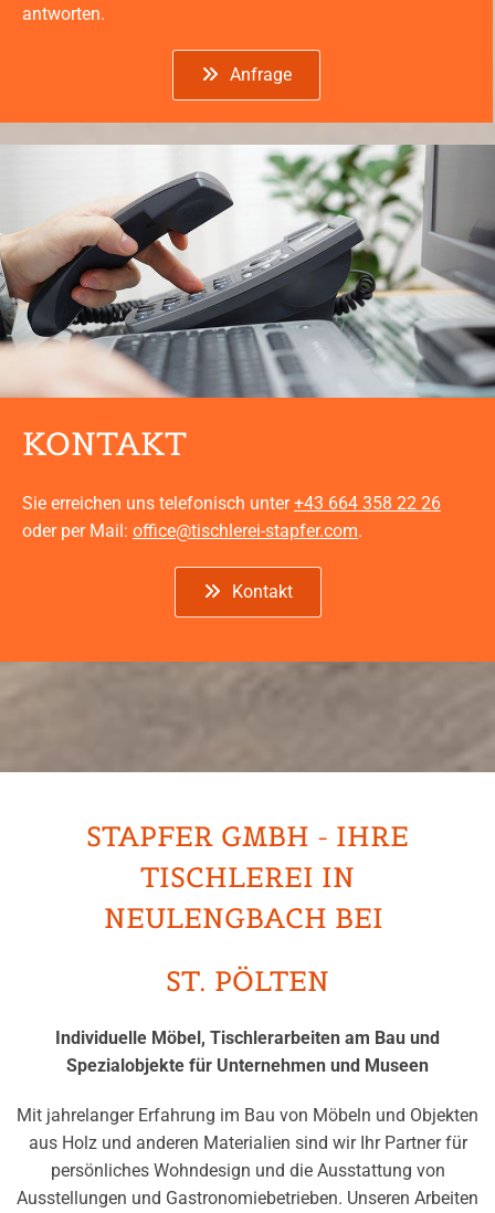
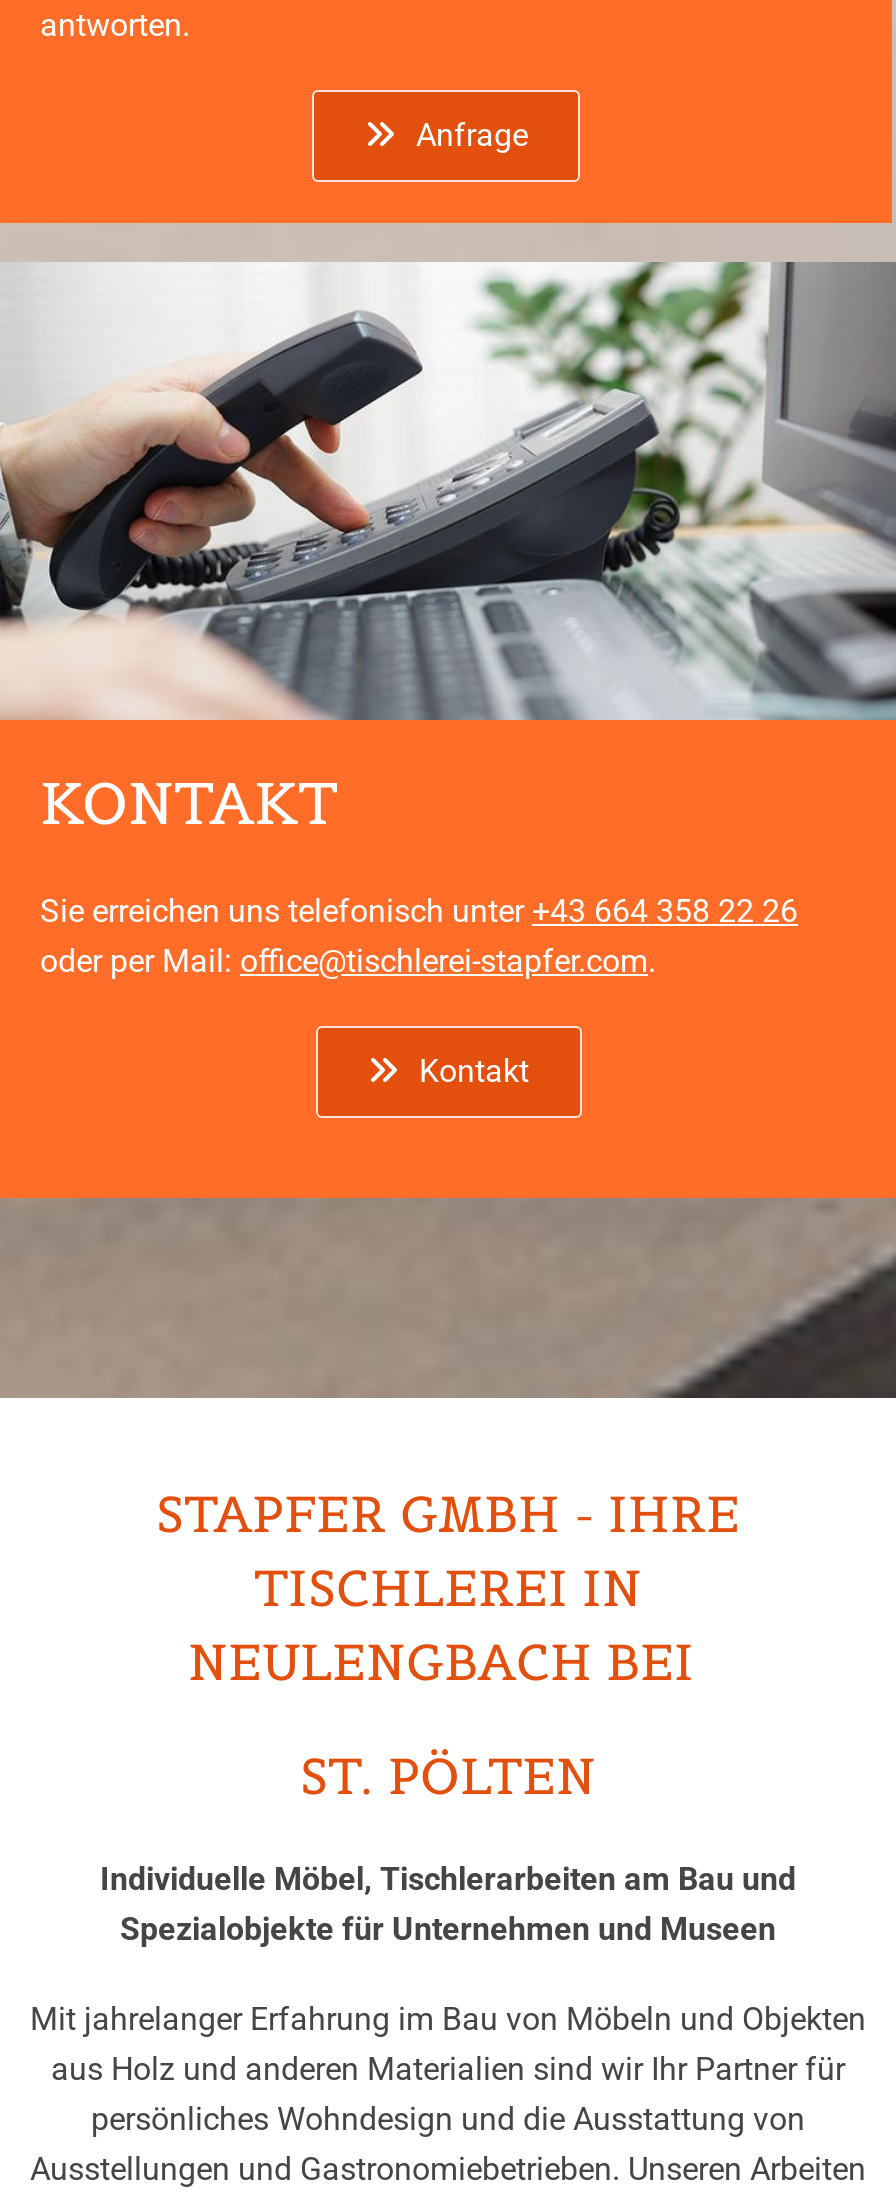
+ [image]
